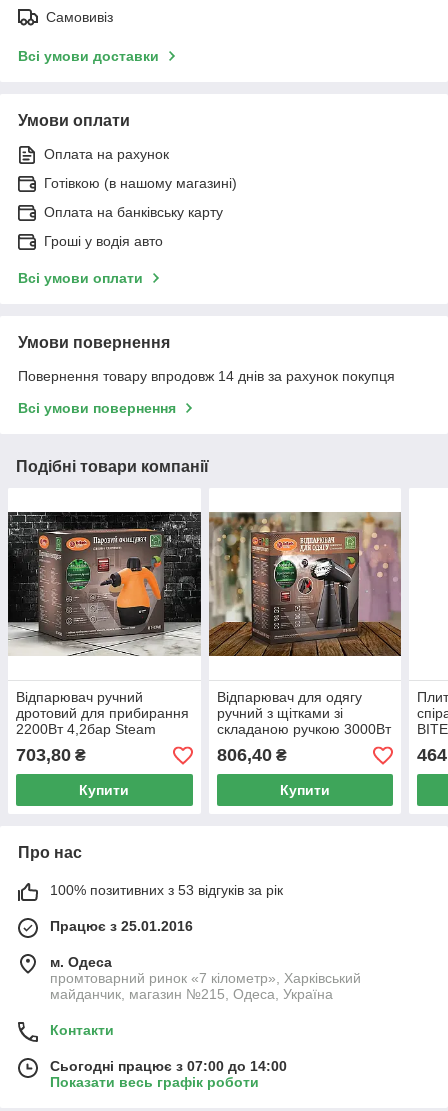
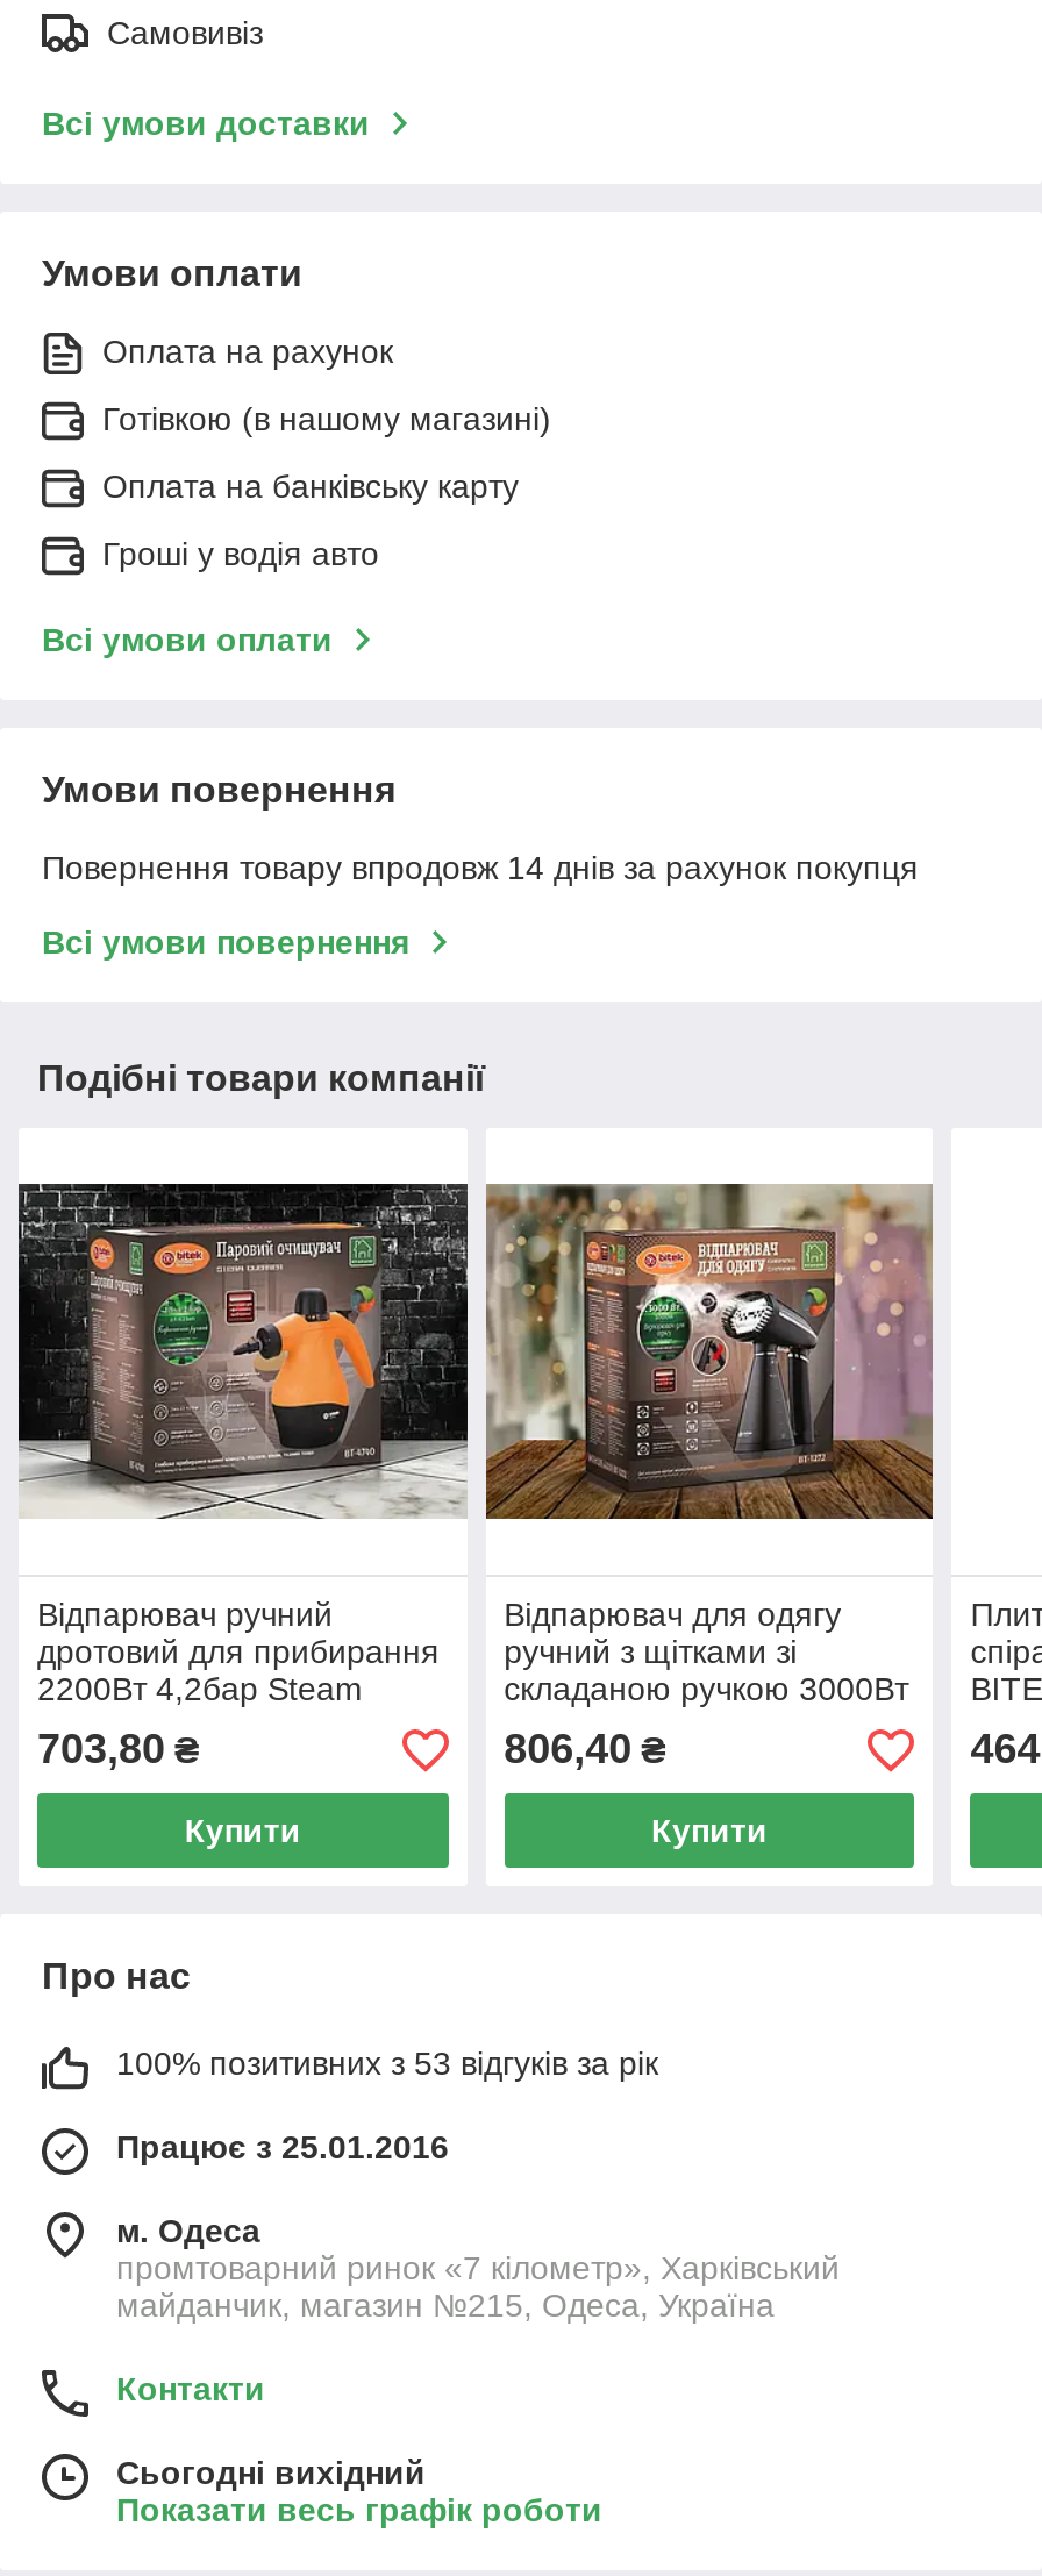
- Сьогодні працює з 07:00 до 14:00
+ Сьогодні вихідний
